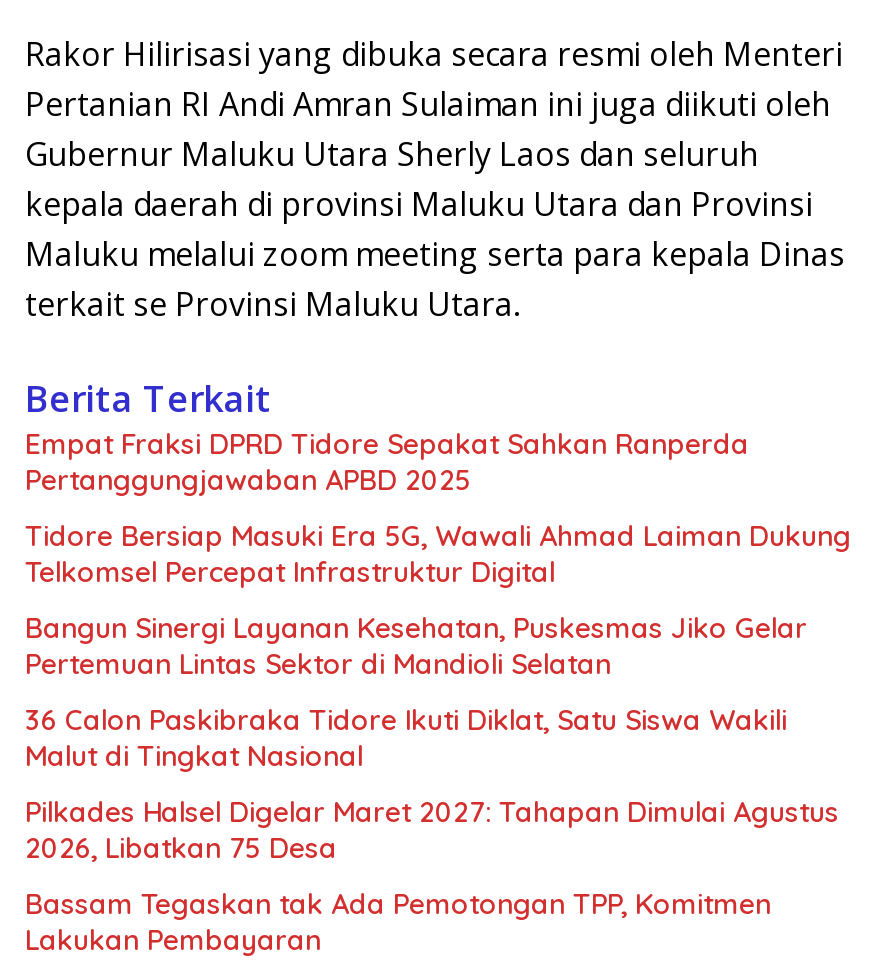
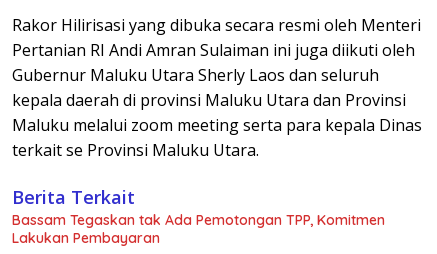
- Empat Fraksi DPRD Tidore Sepakat Sahkan Ranperda
- Pertanggungjawaban APBD 2025
- Tidore Bersiap Masuki Era 5G, Wawali Ahmad Laiman Dukung
- Telkomsel Percepat Infrastruktur Digital
- Bangun Sinergi Layanan Kesehatan, Puskesmas Jiko Gelar
- Pertemuan Lintas Sektor di Mandioli Selatan
- 36 Calon Paskibraka Tidore Ikuti Diklat, Satu Siswa Wakili
- Malut di Tingkat Nasional
- Pilkades Halsel Digelar Maret 2027: Tahapan Dimulai Agustus
- 2026, Libatkan 75 Desa
